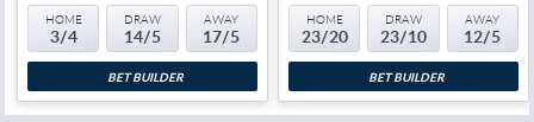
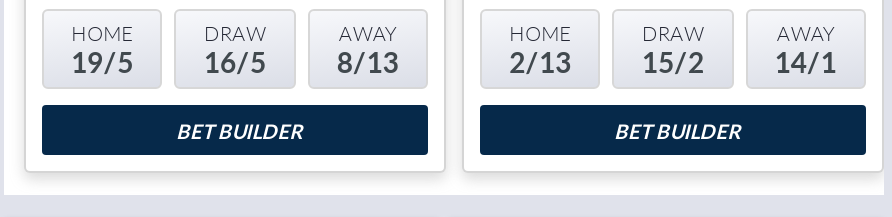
- 3/4
+ 19/5

- 14/5
+ 16/5

- 17/5
+ 8/13

- 23/20
+ 2/13

- 23/10
+ 15/2

- 12/5
+ 14/1
